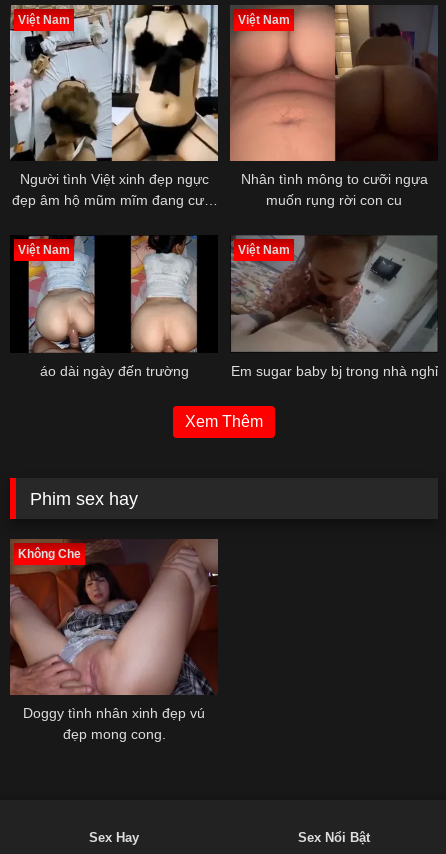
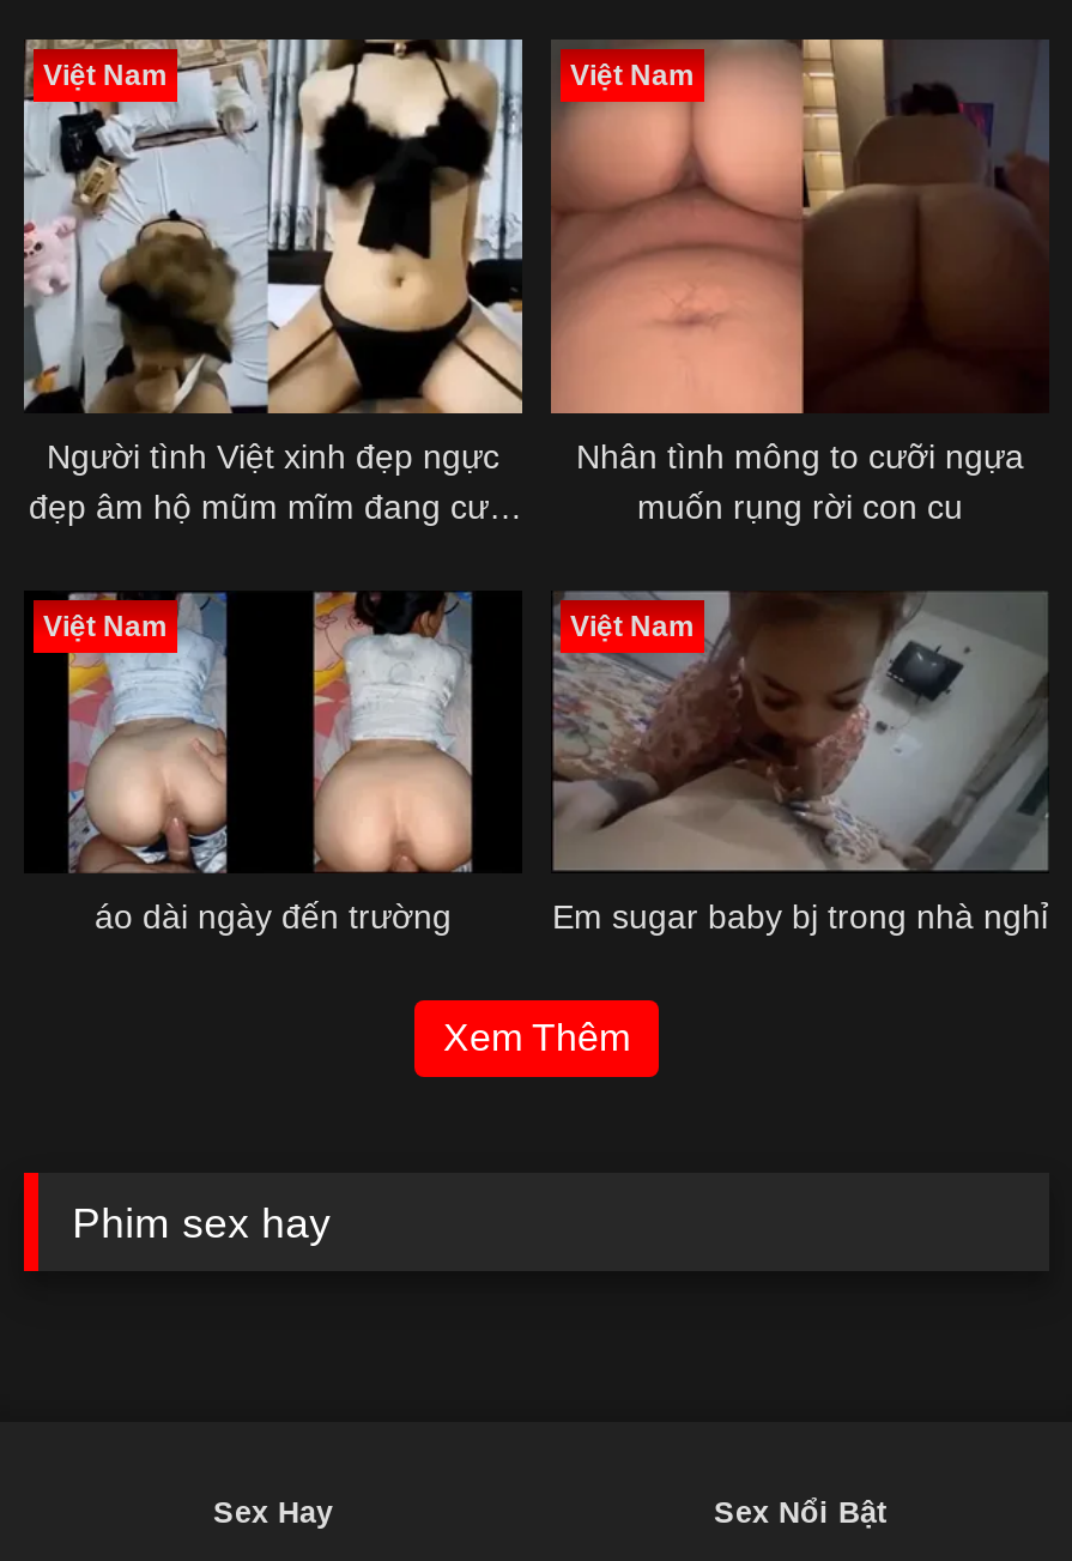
- [image]
- Không Che

- Doggy tình nhân xinh đẹp vú
- đẹp mong cong.
